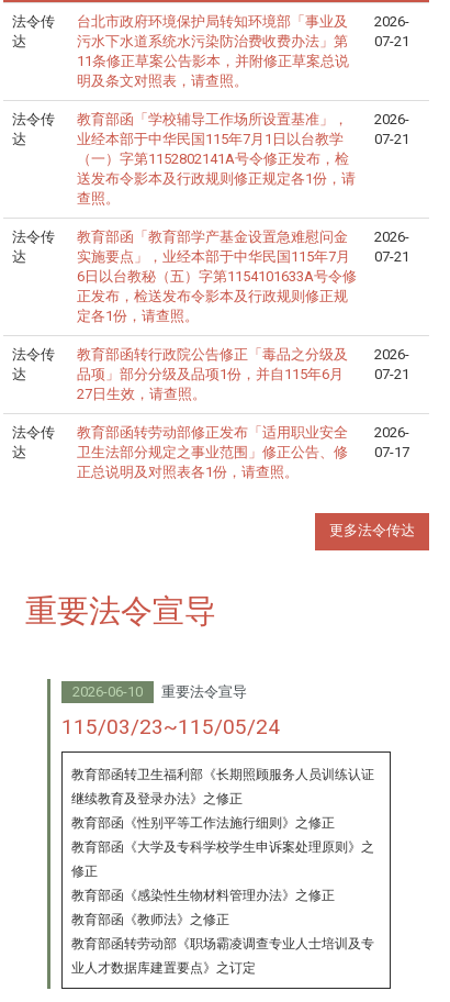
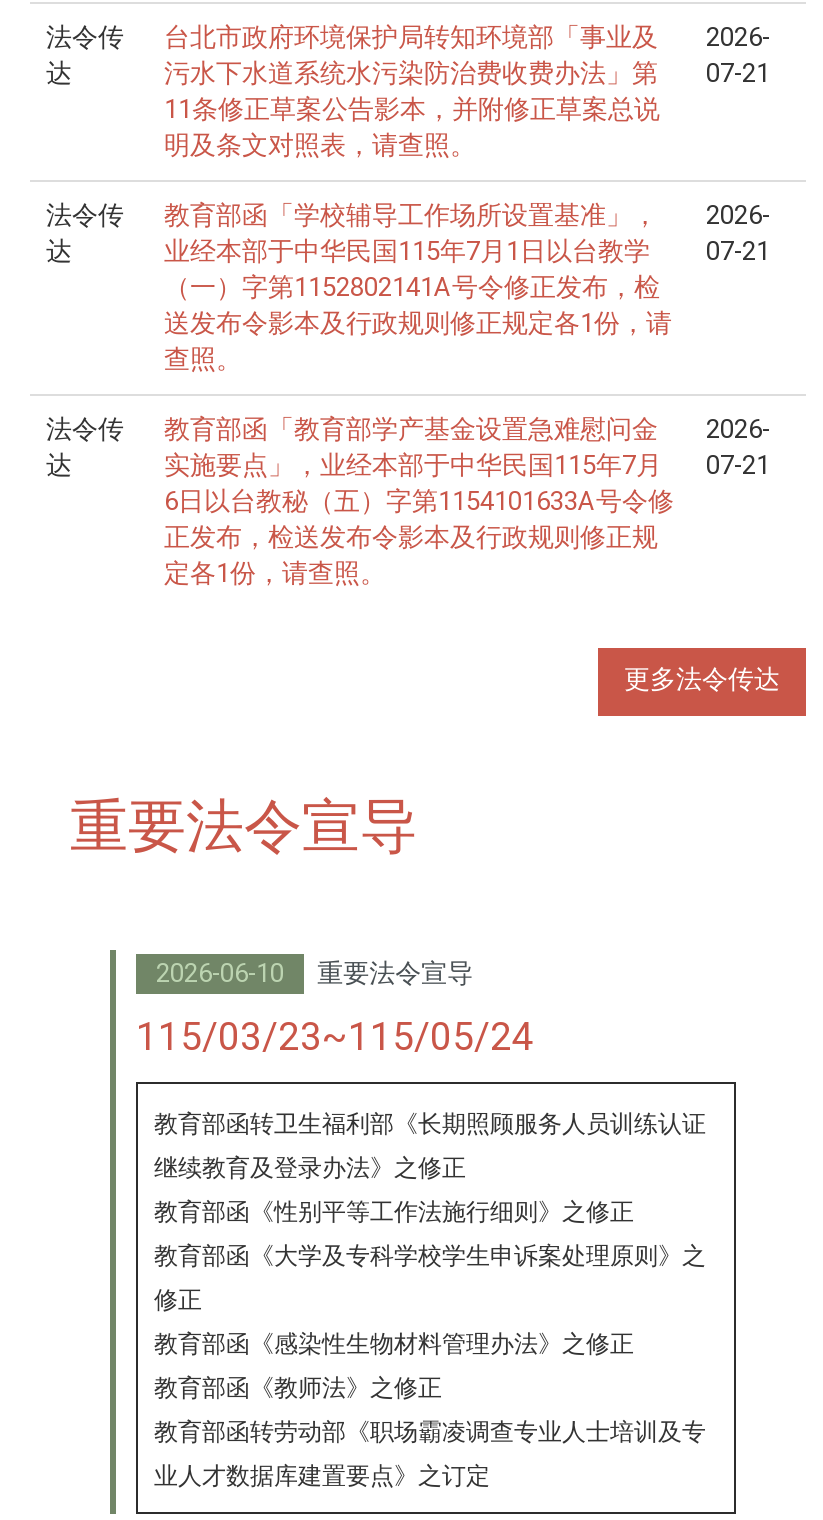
- 法令传
- 达

- 教育部函转行政院公告修正「毒品之分级及
- 品项」部分分级及品项1份，并自115年6月
- 27日生效，请查照。

- 2026-
- 07-21

- 法令传
- 达

- 教育部函转劳动部修正发布「适用职业安全
- 卫生法部分规定之事业范围」修正公告、修
- 正总说明及对照表各1份，请查照。

- 2026-
- 07-17
